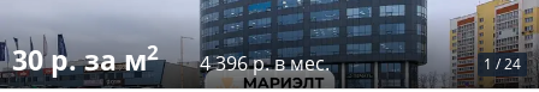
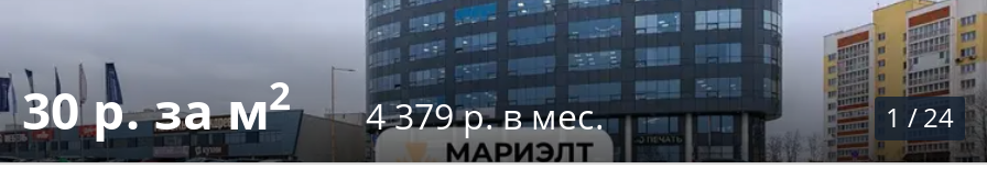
- 4 396 р. в мес.
+ 4 379 р. в мес.
